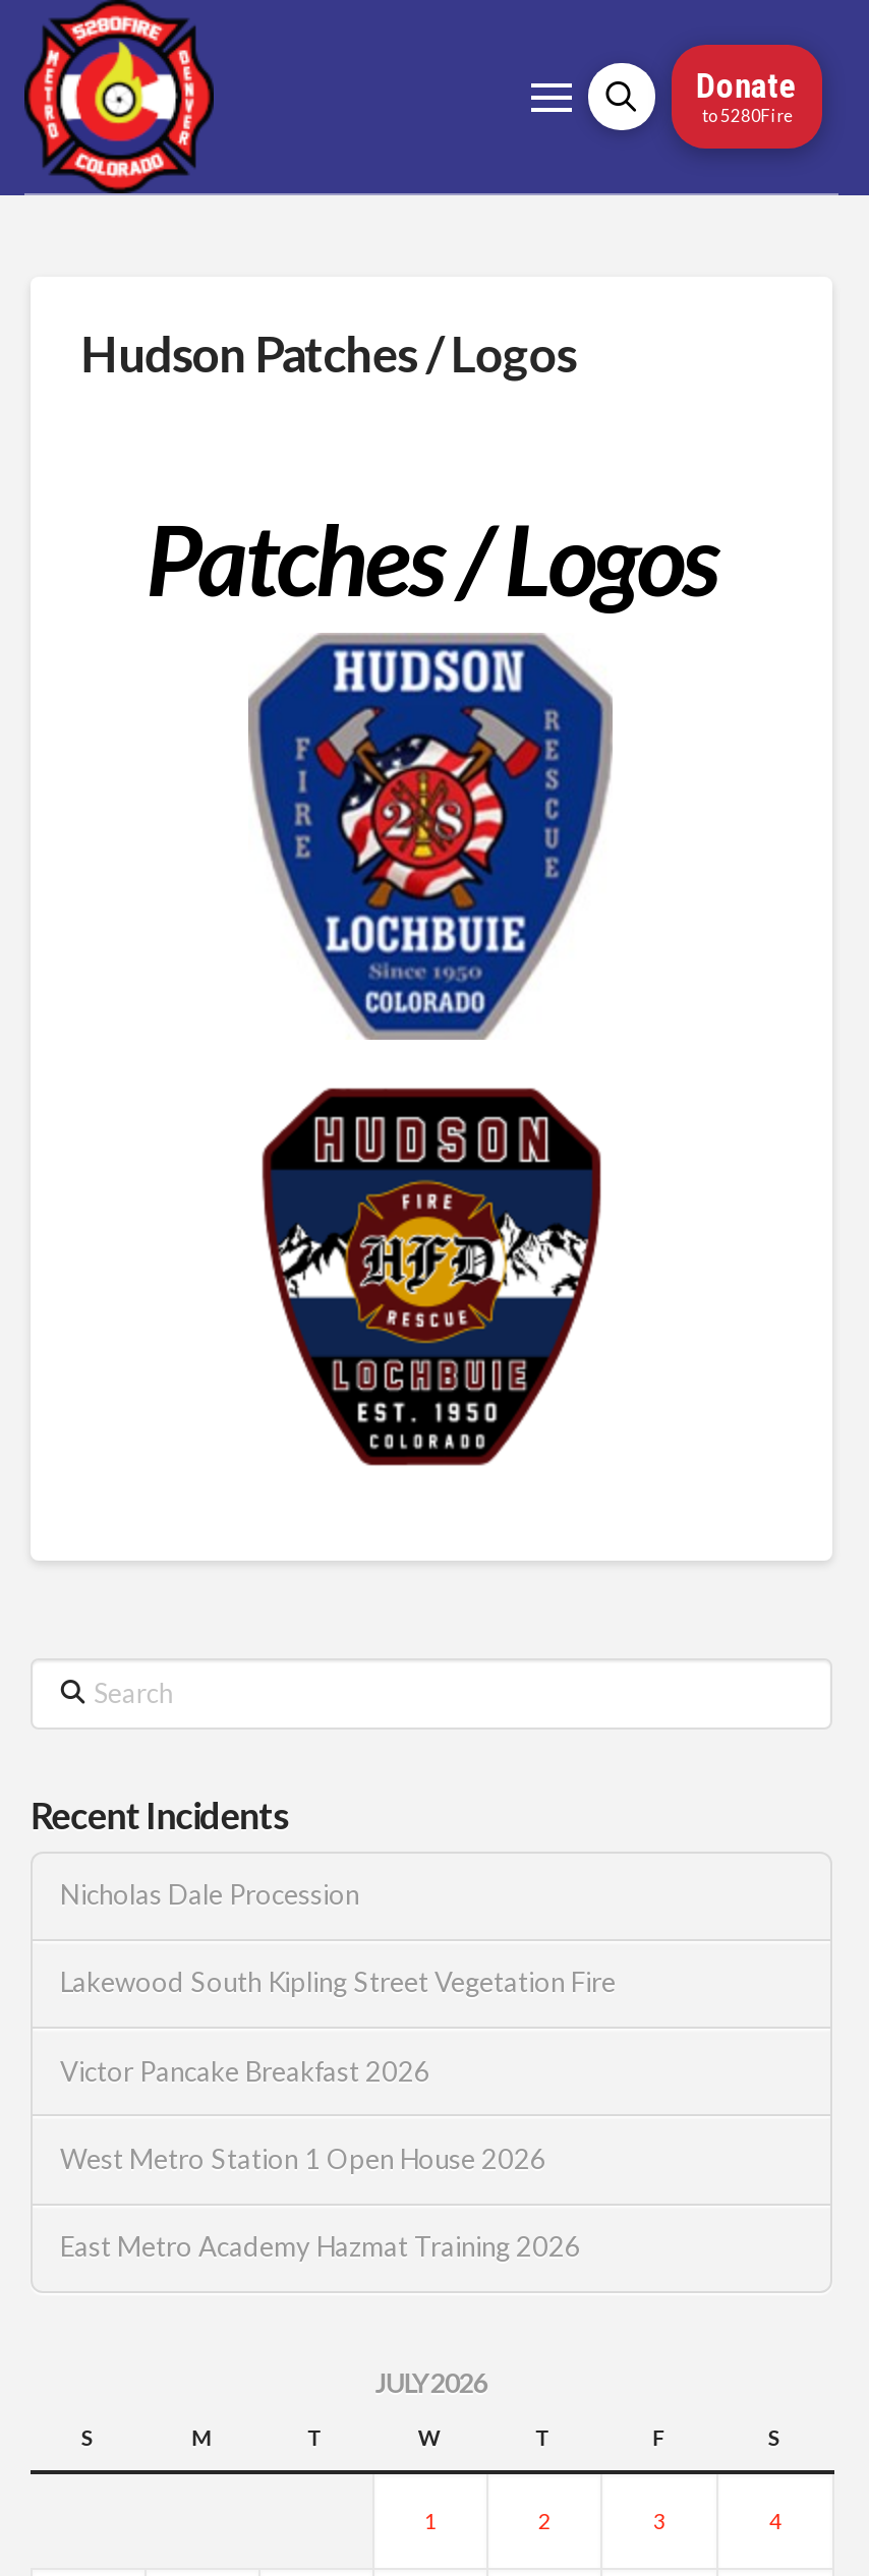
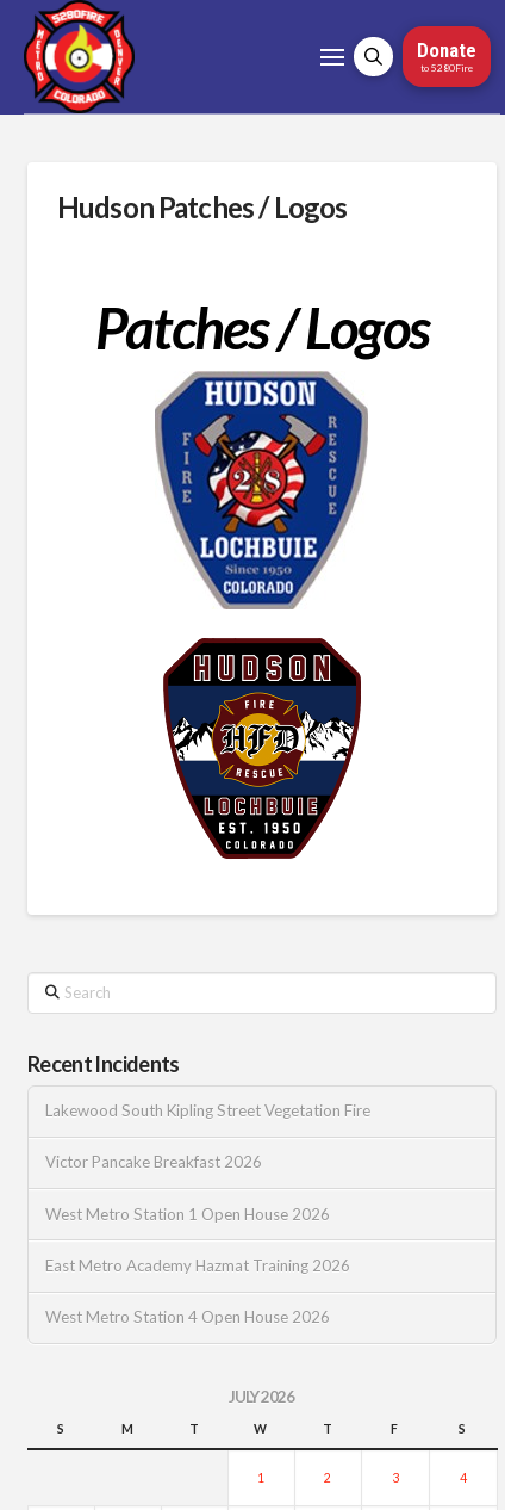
- Nicholas Dale Procession

moved up: Lakewood South Kipling Street Vegetation Fire | Victor Pancake Breakfast 2026 | West Metro Station 1 Open House 2026 | East Metro Academy Hazmat Training 2026

+ West Metro Station 4 Open House 2026
